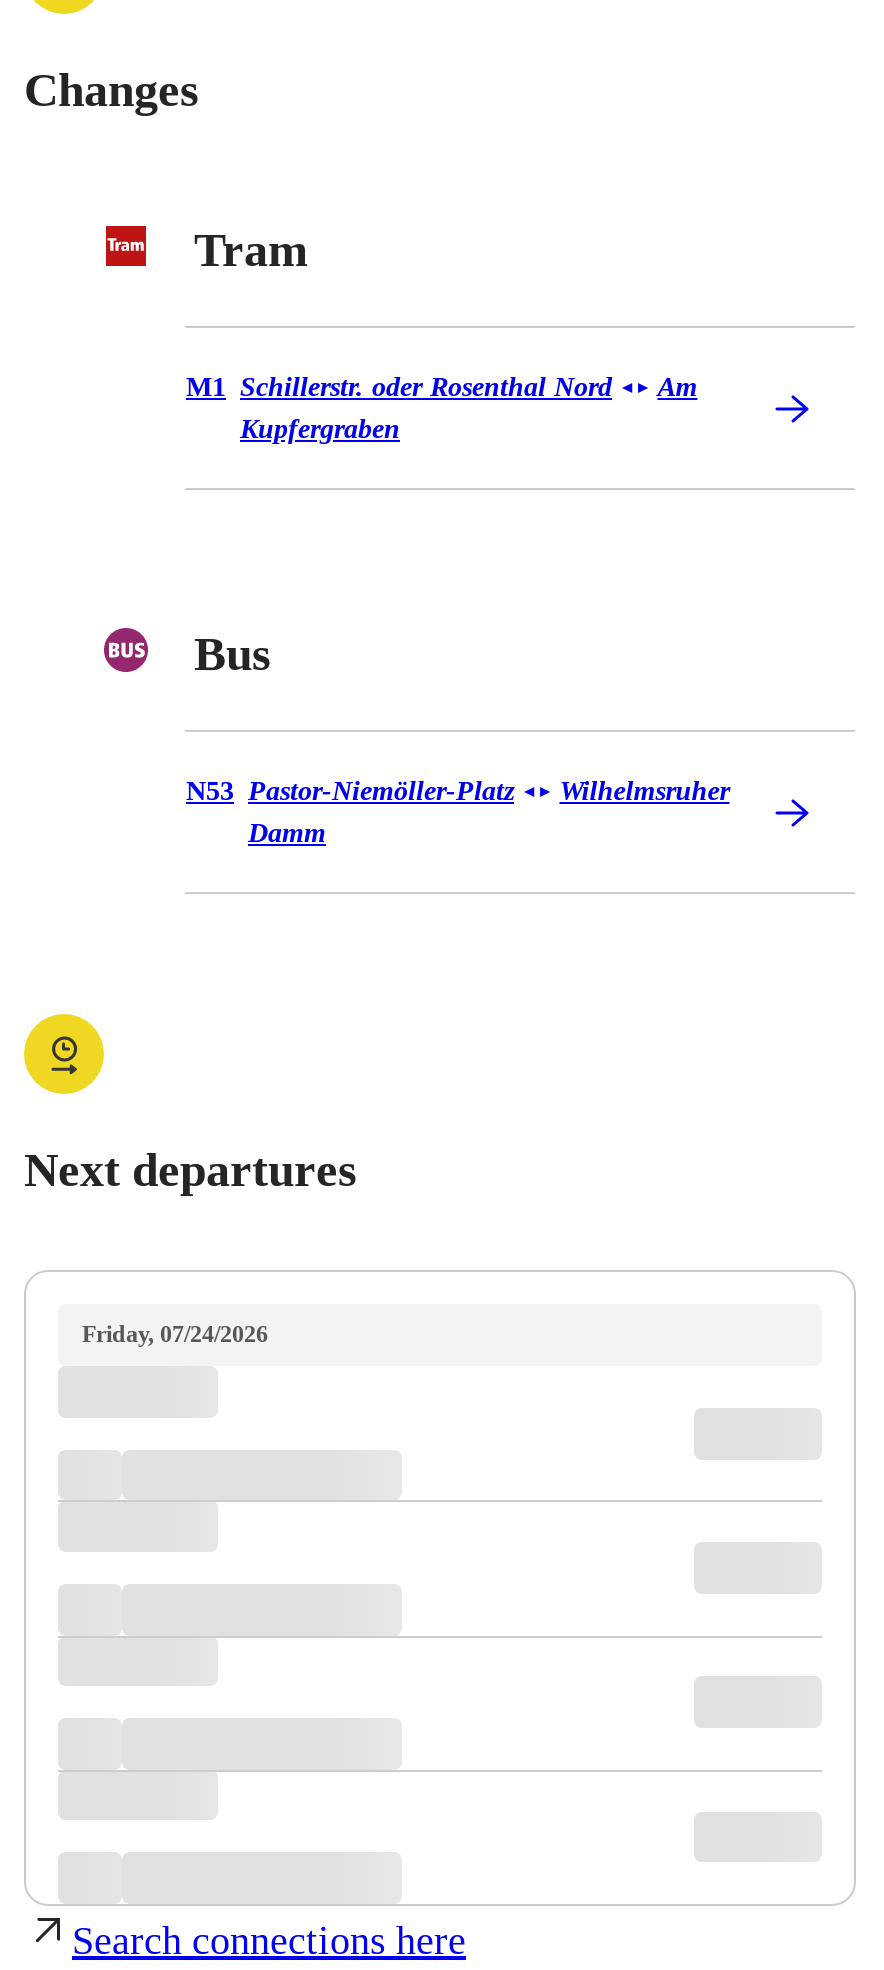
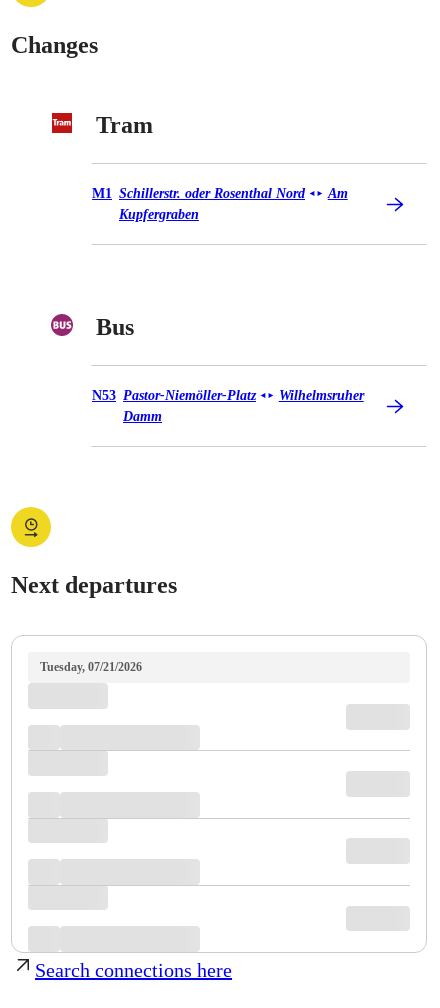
- Friday, 07/24/2026
+ Tuesday, 07/21/2026
